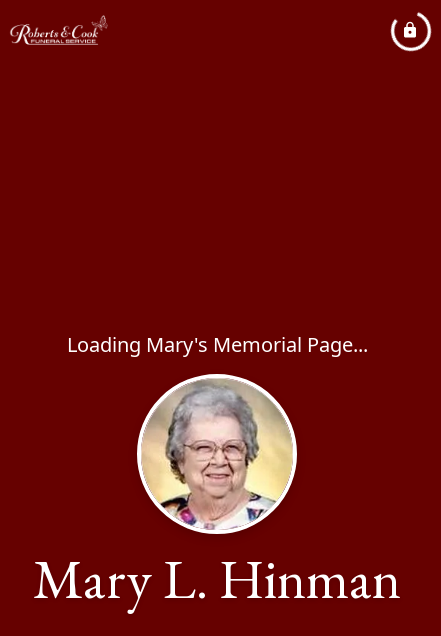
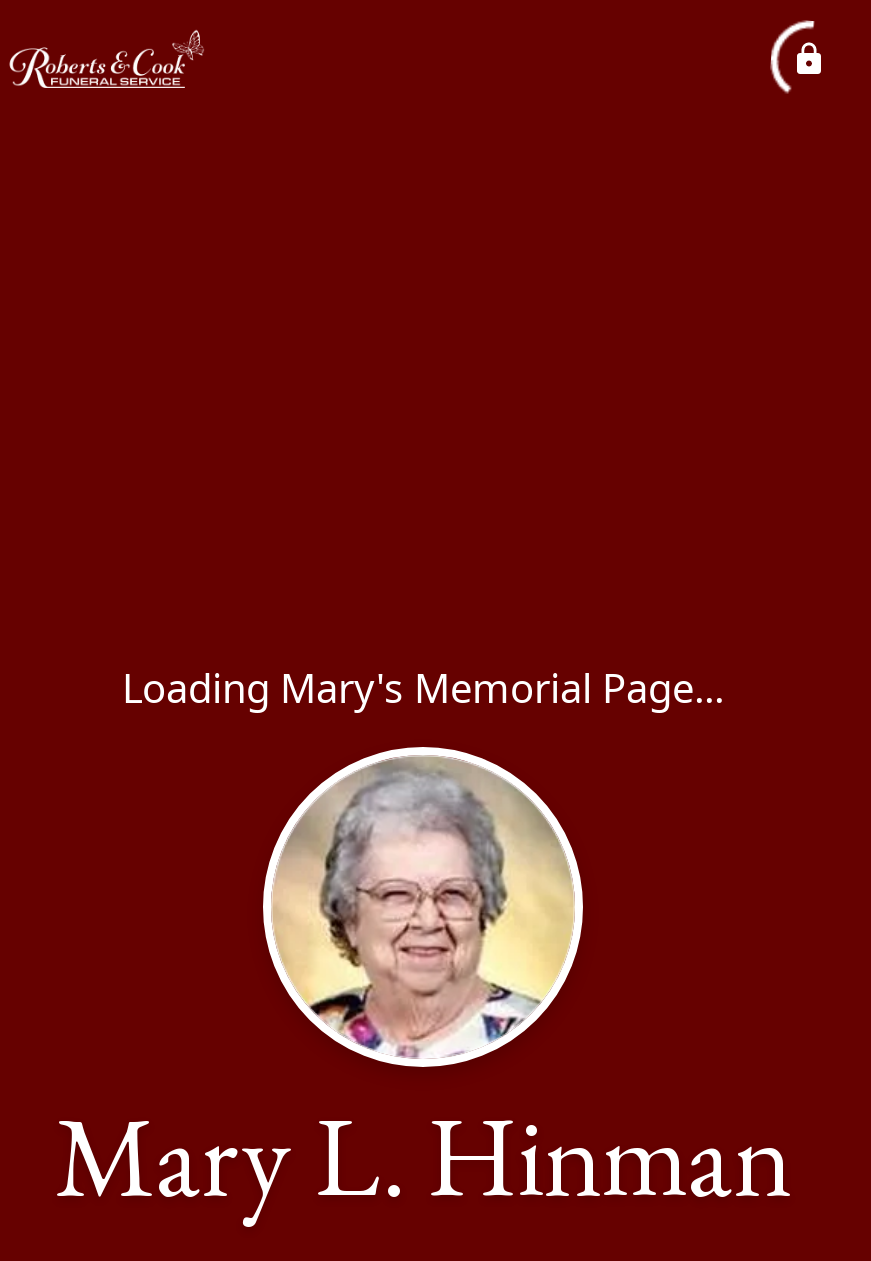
- [image]
+ [image]
